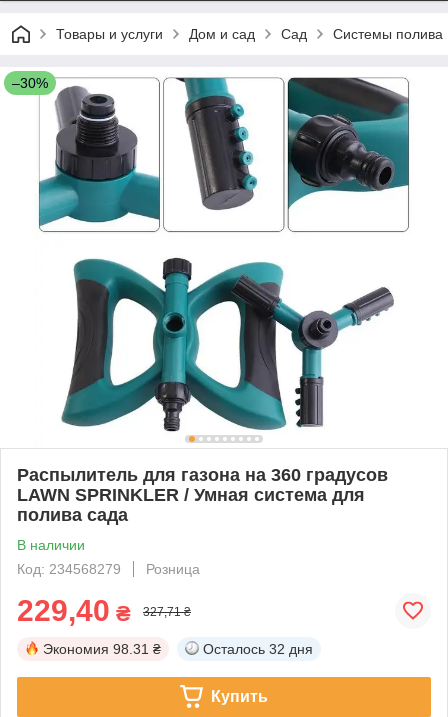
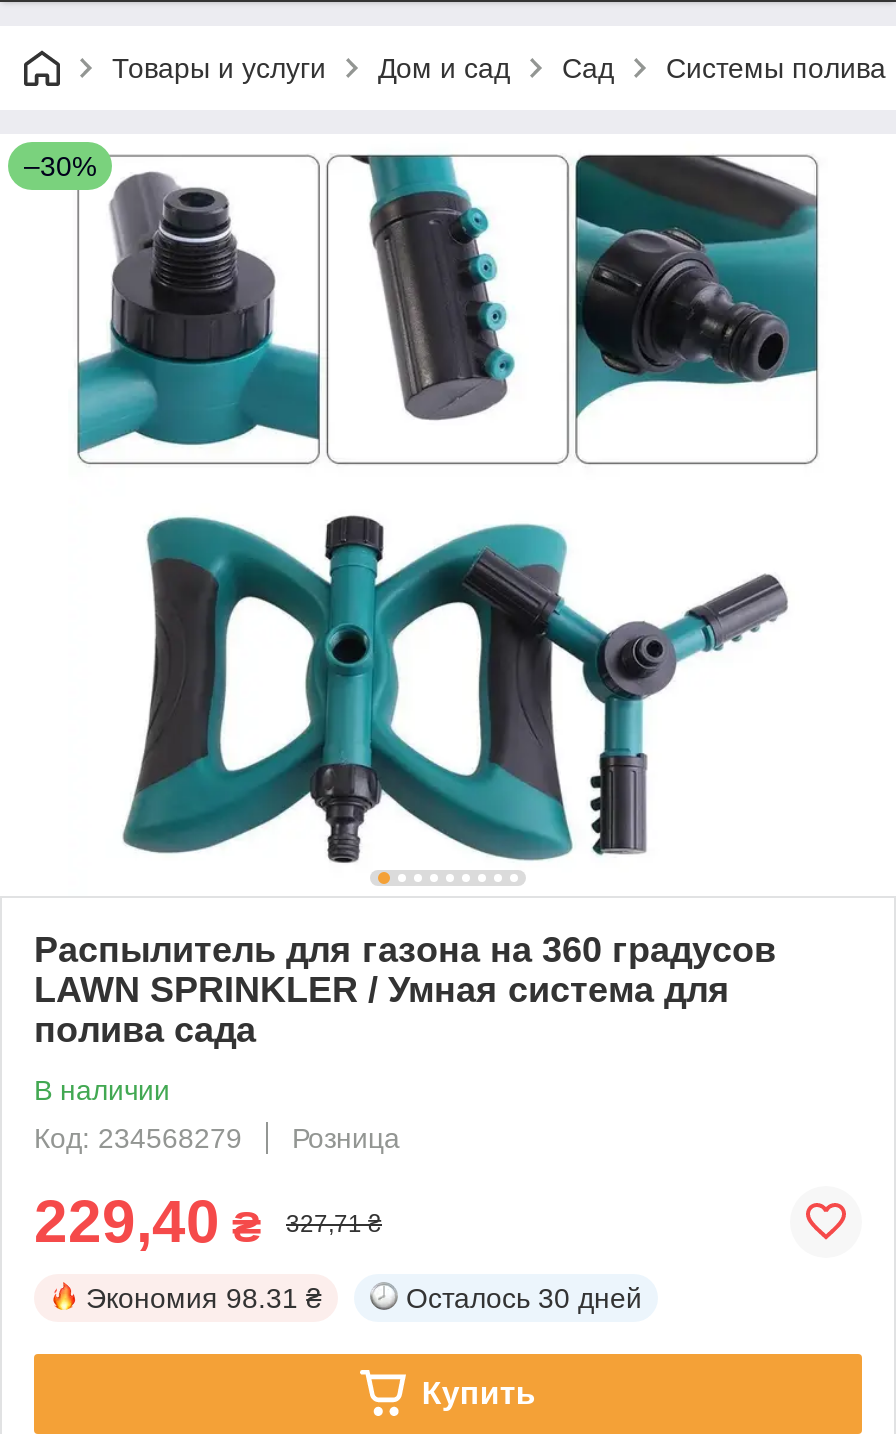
- Осталось 32 дня
+ Осталось 30 дней
